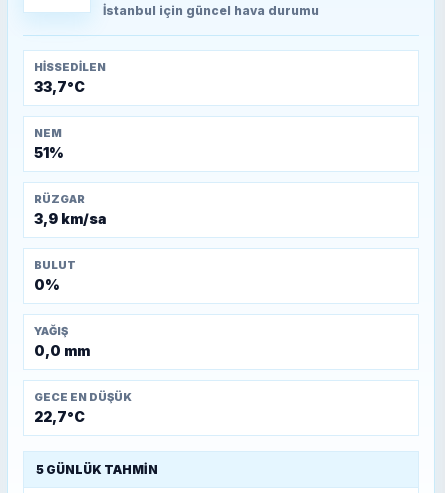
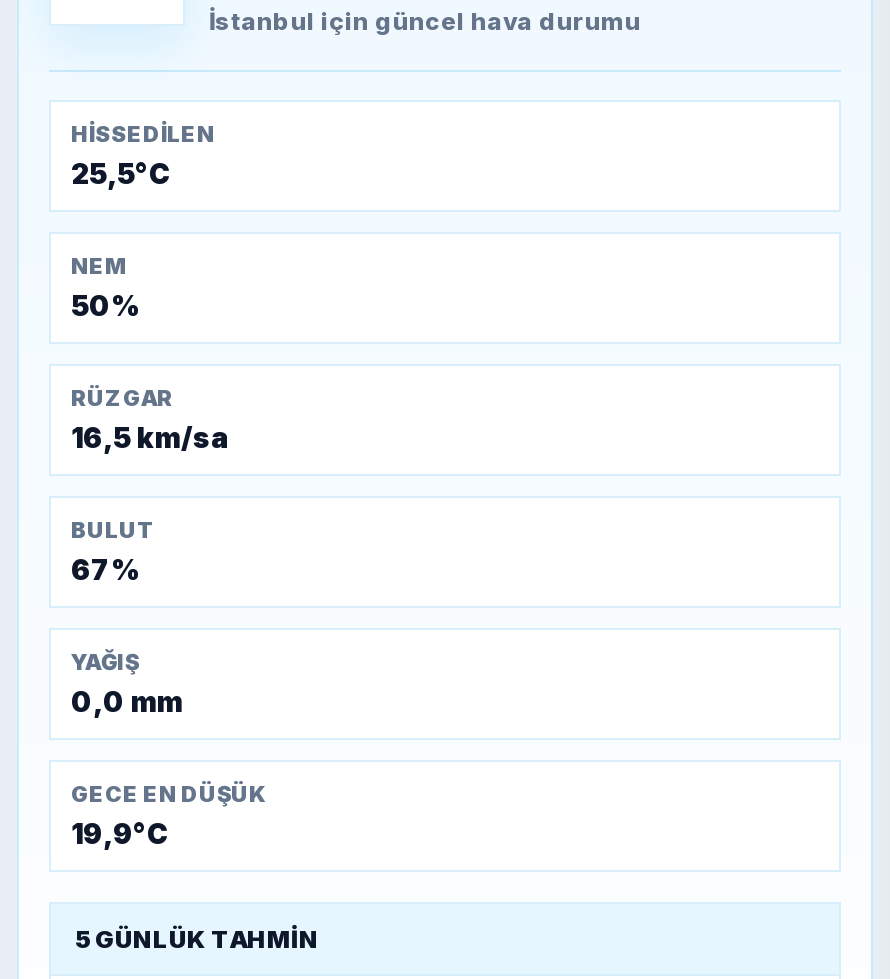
- 33,7°C
+ 25,5°C

- 51%
+ 50%

- 3,9 km/sa
+ 16,5 km/sa

- 0%
+ 67%

- 22,7°C
+ 19,9°C
